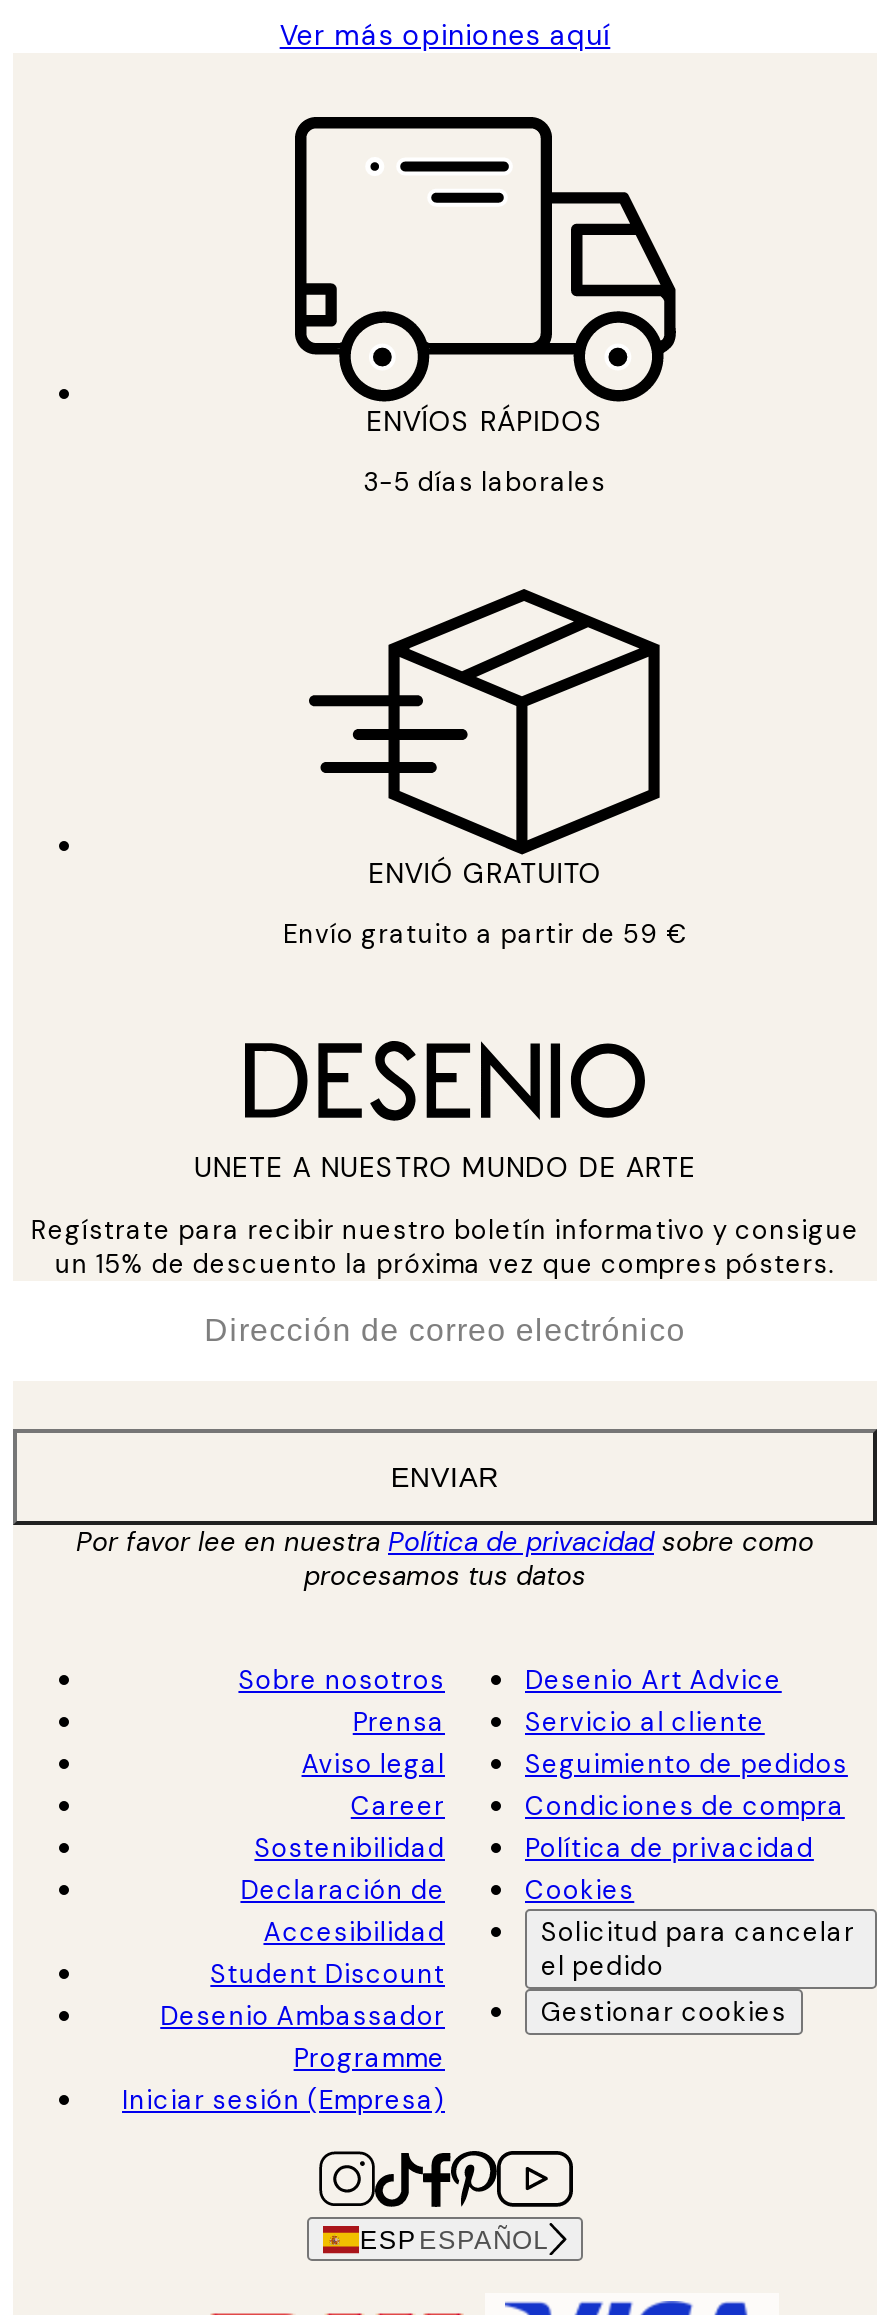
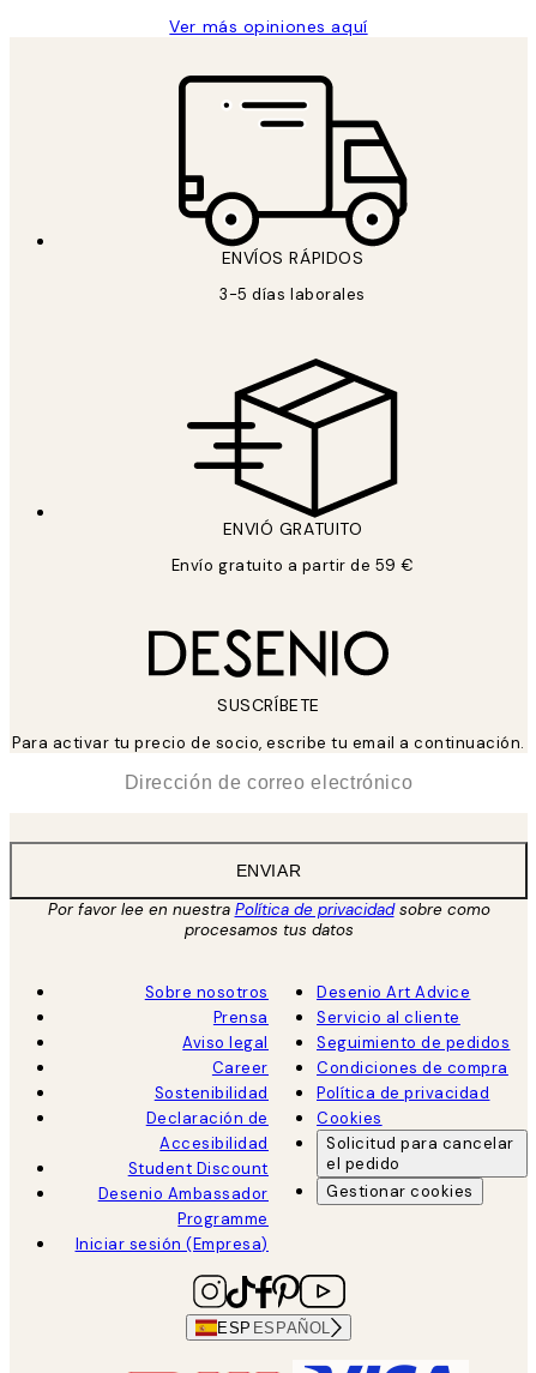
- UNETE A NUESTRO MUNDO DE ARTE
+ SUSCRÍBETE

- Regístrate para recibir nuestro boletín informativo y consigue
- un 15% de descuento la próxima vez que compres pósters.
+ Para activar tu precio de socio, escribe tu email a continuación.
